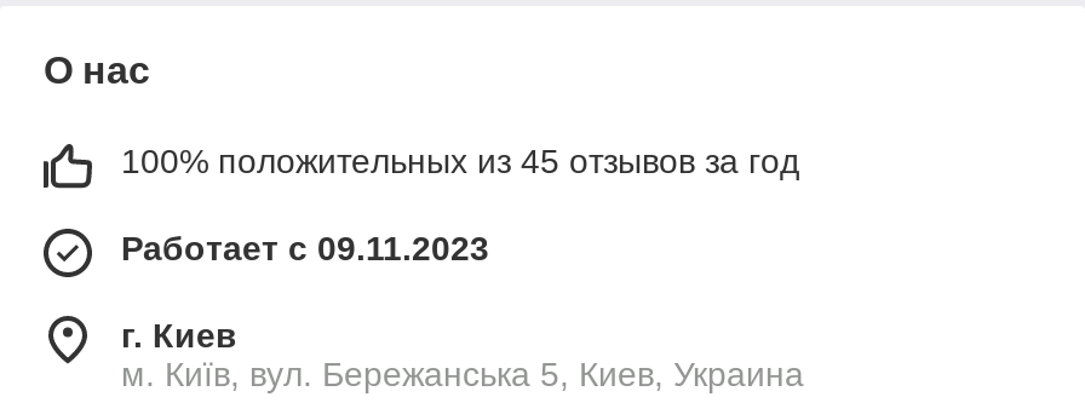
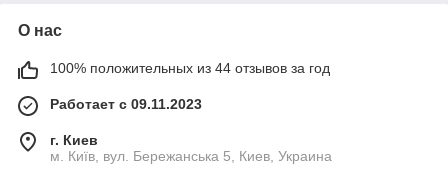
- 100% положительных из 45 отзывов за год
+ 100% положительных из 44 отзывов за год
